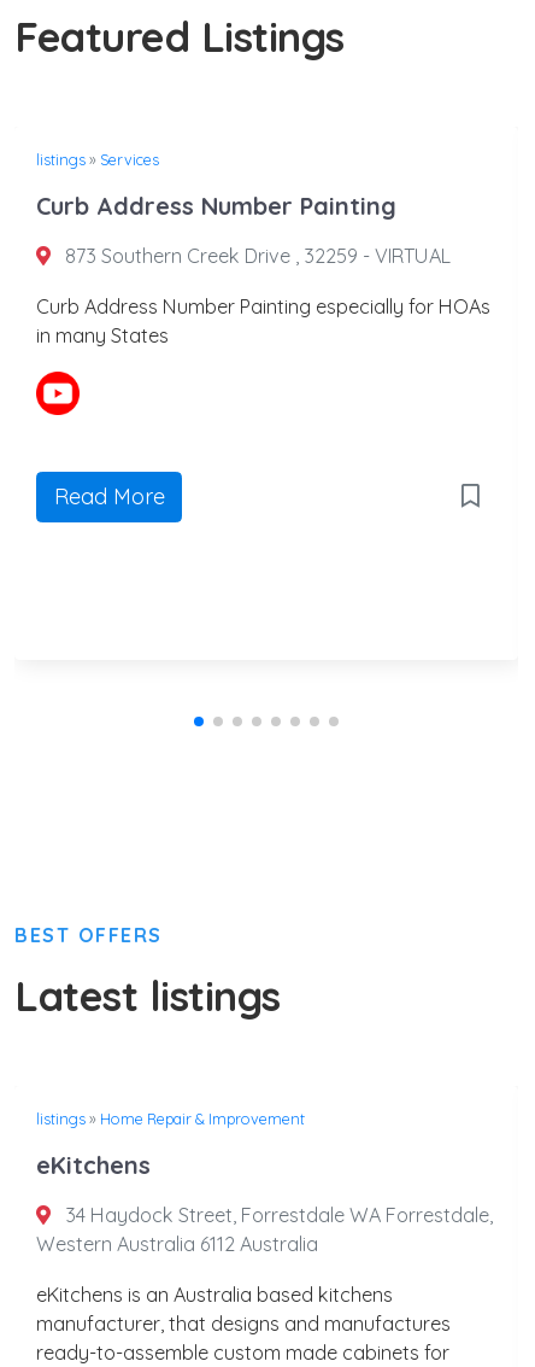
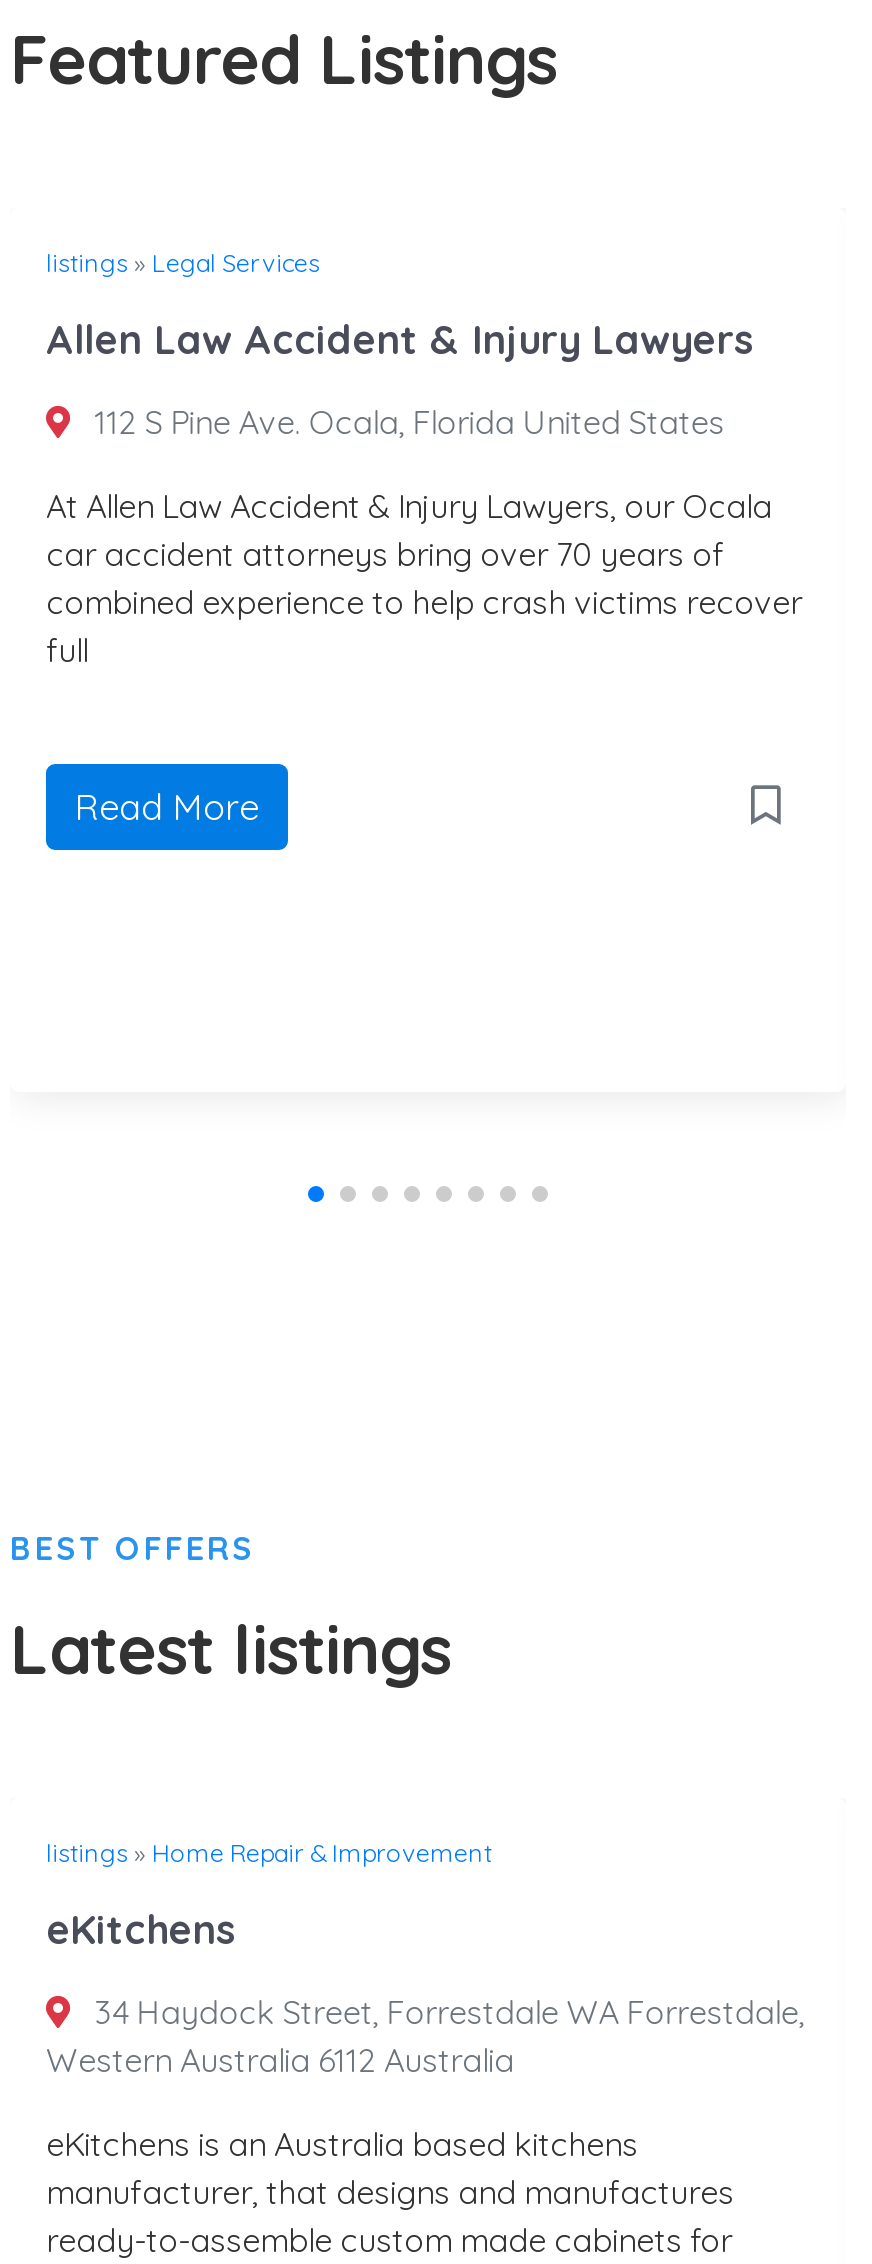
- listings» Services
+ listings» Legal Services

- Curb Address Number Painting
+ Allen Law Accident & Injury Lawyers

- 873 Southern Creek Drive , 32259 - VIRTUAL
+ 112 S Pine Ave. Ocala, Florida United States

- Curb Address Number Painting especially for HOAs
- in many States
+ At Allen Law Accident & Injury Lawyers, our Ocala
+ car accident attorneys bring over 70 years of
+ combined experience to help crash victims recover
+ full
